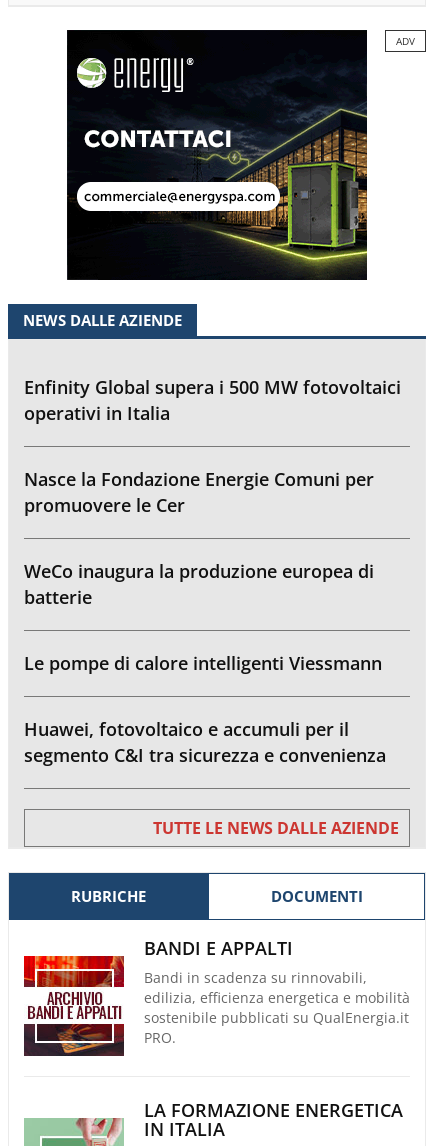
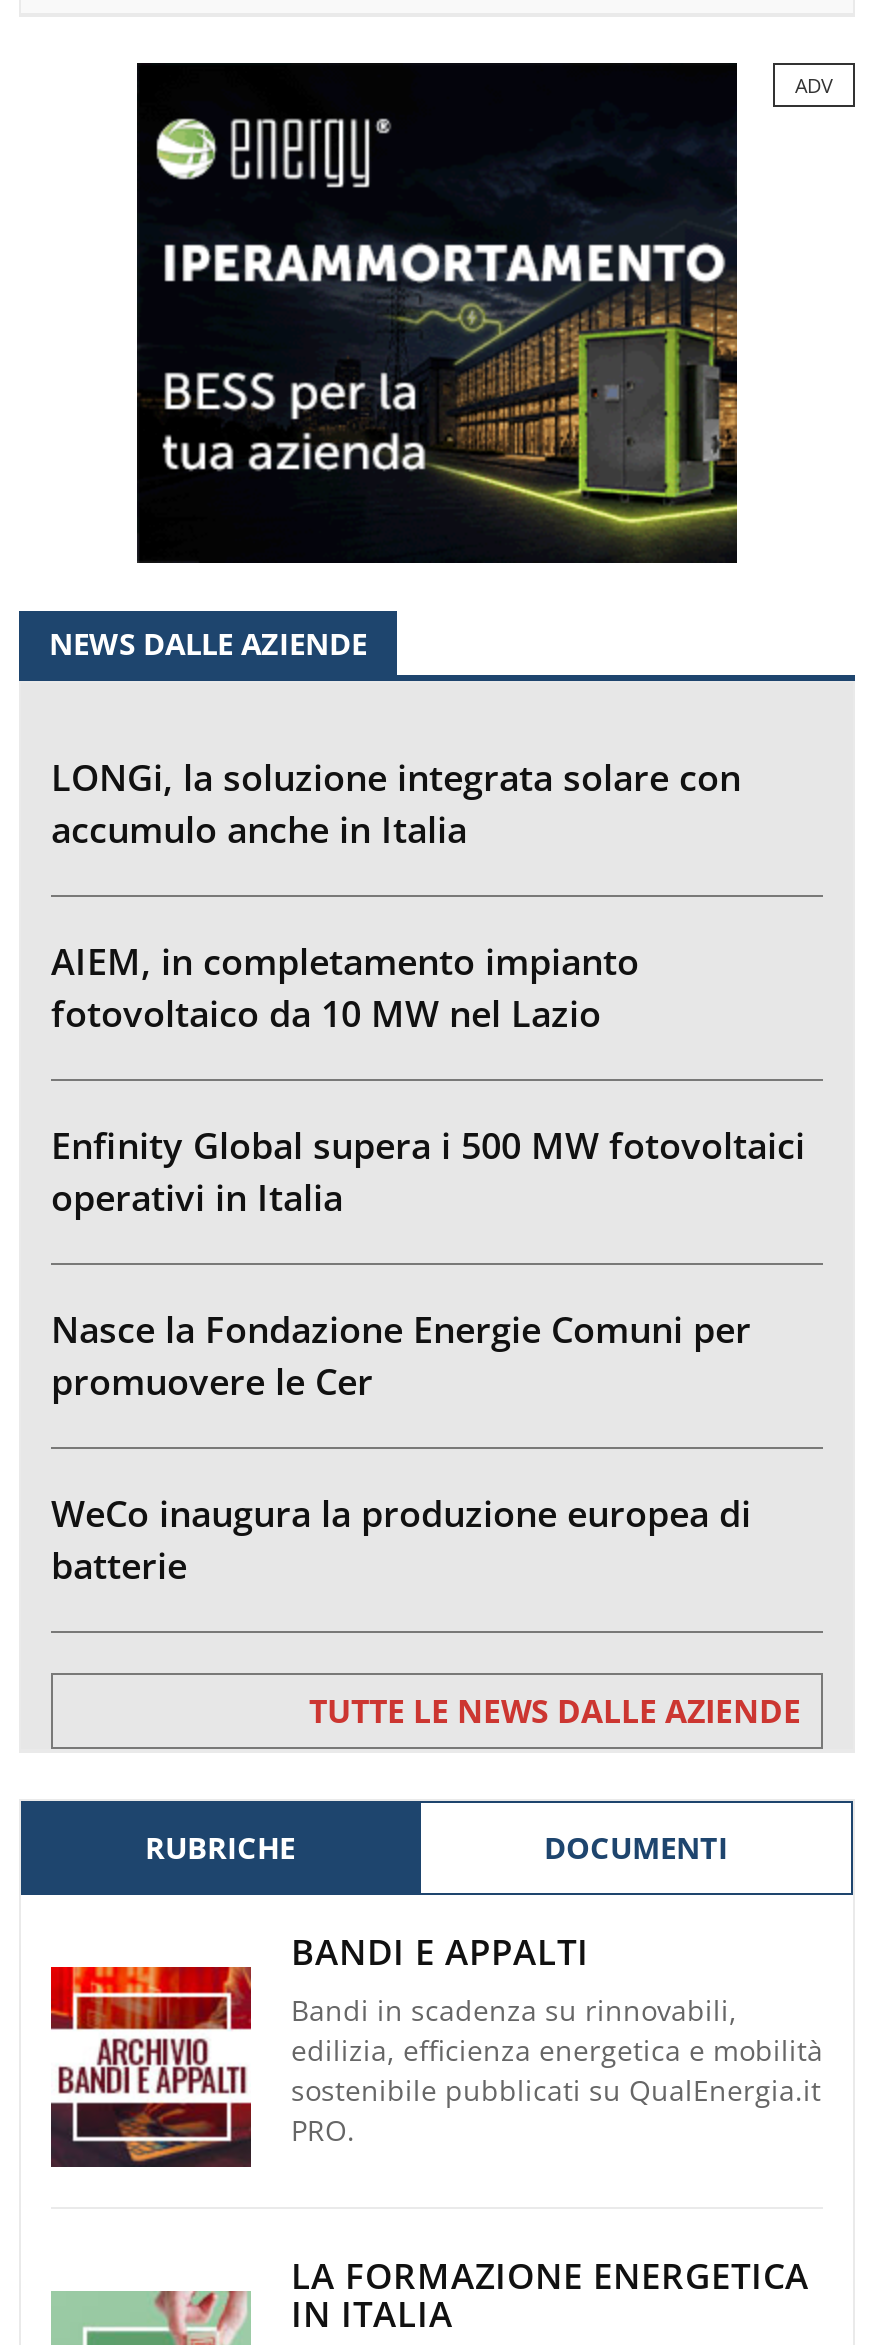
- [image]
+ [image]

- [image]
+ [image]

+ LONGi, la soluzione integrata solare con
+ accumulo anche in Italia
+ AIEM, in completamento impianto
+ fotovoltaico da 10 MW nel Lazio

moved down: Enfinity Global supera i 500 MW fotovoltaici | operativi in Italia | Nasce la Fondazione Energie Comuni per | promuovere le Cer | WeCo inaugura la produzione europea di | batterie

- Le pompe di calore intelligenti Viessmann
- Huawei, fotovoltaico e accumuli per il
- segmento C&I tra sicurezza e convenienza
